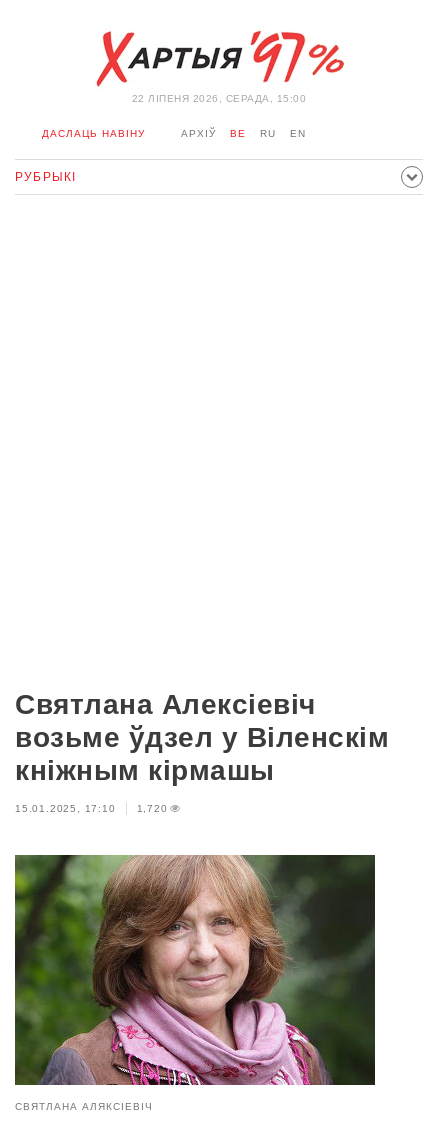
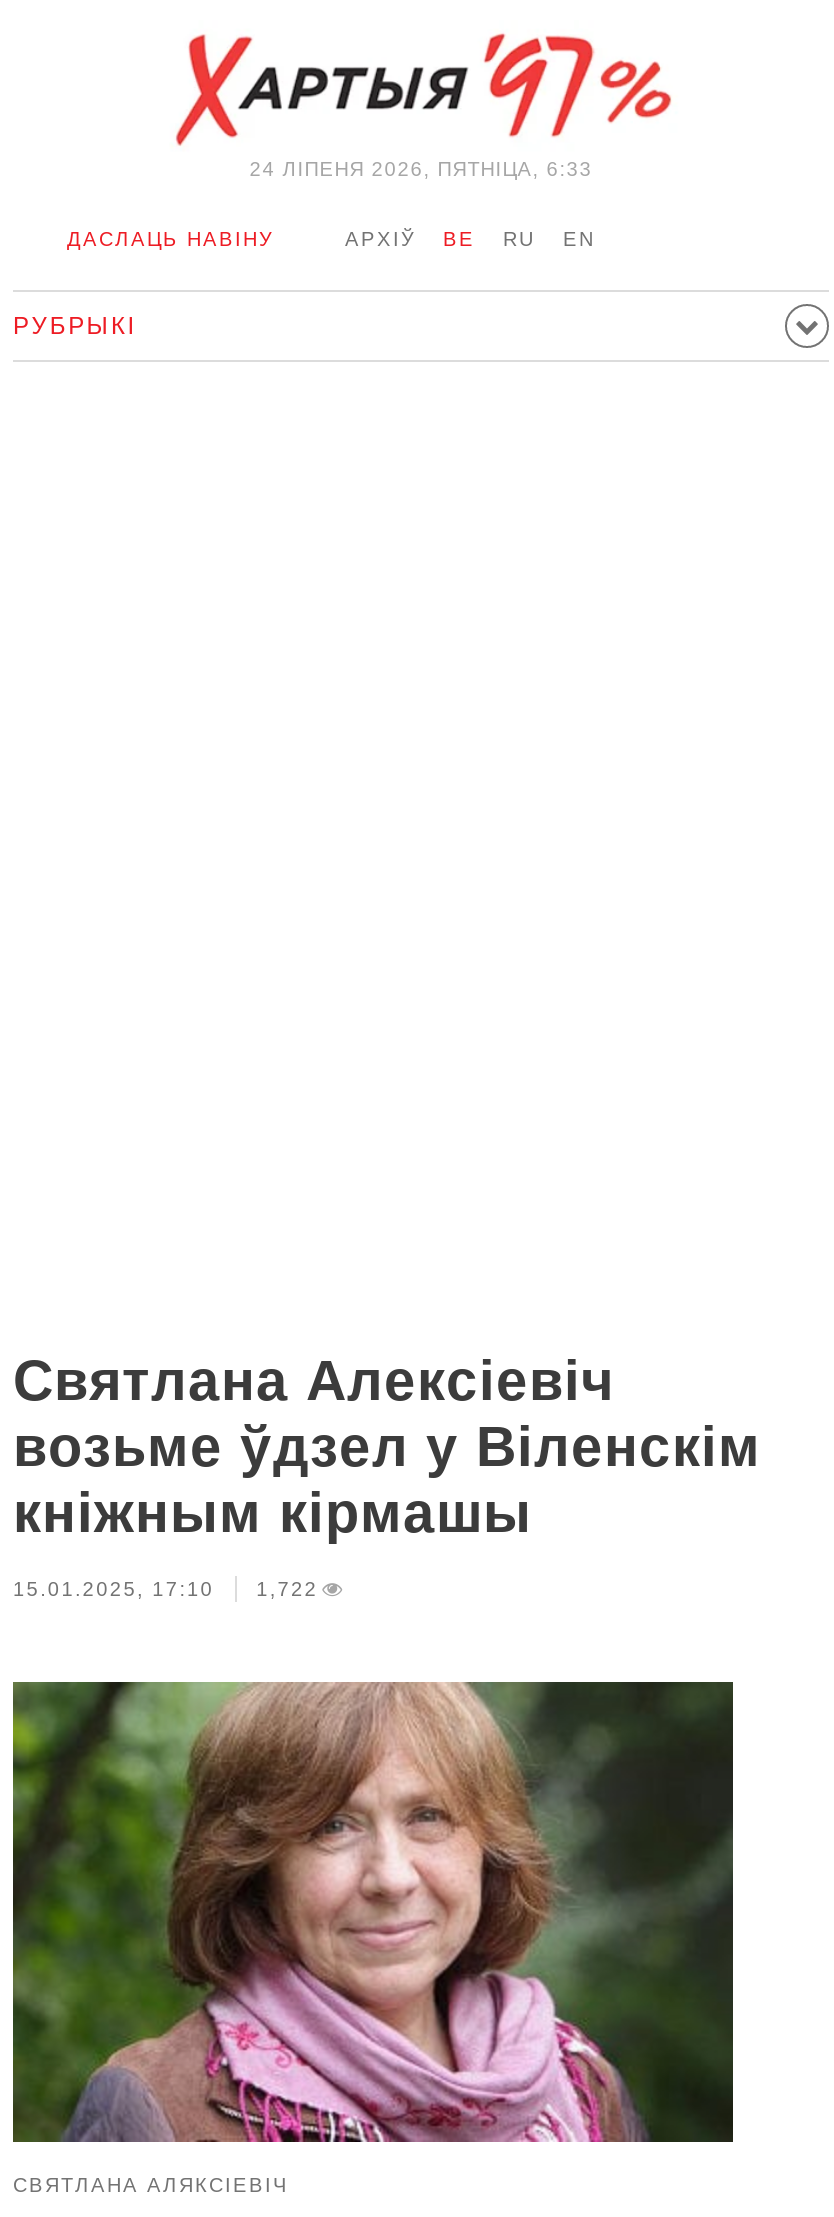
- 22 ЛIПЕНЯ 2026, СЕРАДА, 15:00
+ 24 ЛIПЕНЯ 2026, ПЯТНІЦА, 6:33

- 15.01.2025, 17:10 1,720
+ 15.01.2025, 17:10 1,722
